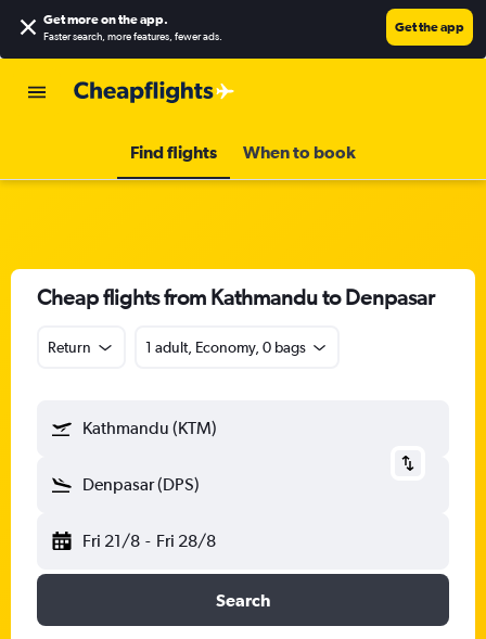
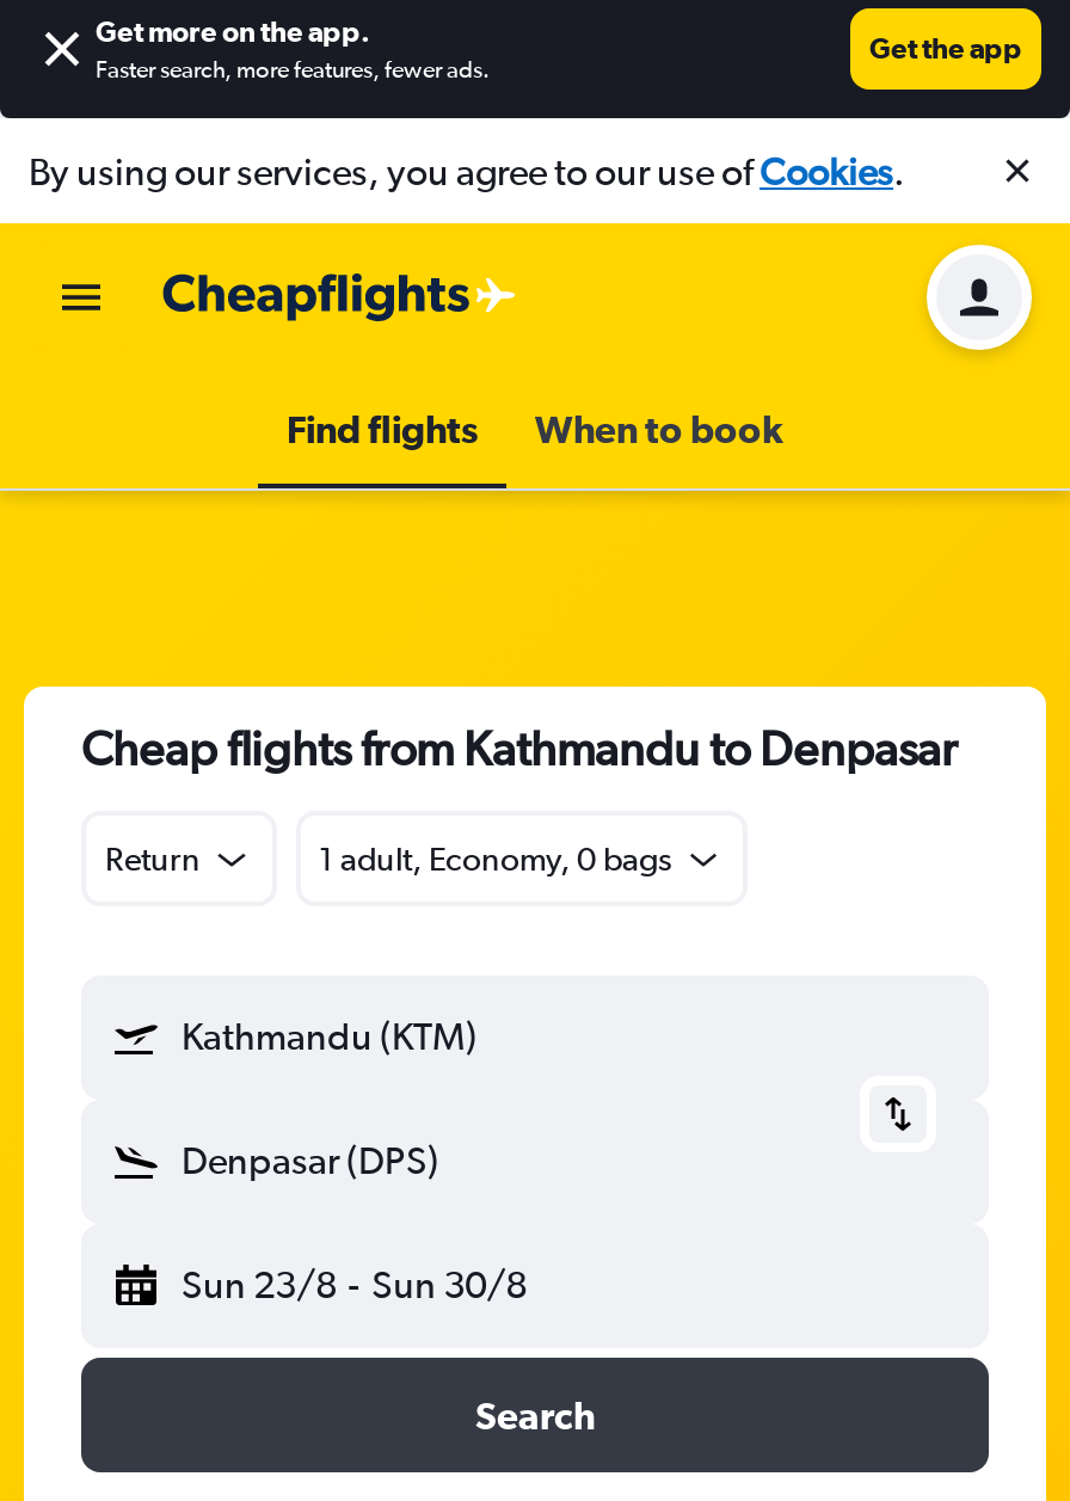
+ By using our services, you agree to our use ofCookies.

+ [image]

- Fri 21/8 - Fri 28/8
+ Sun 23/8 - Sun 30/8
